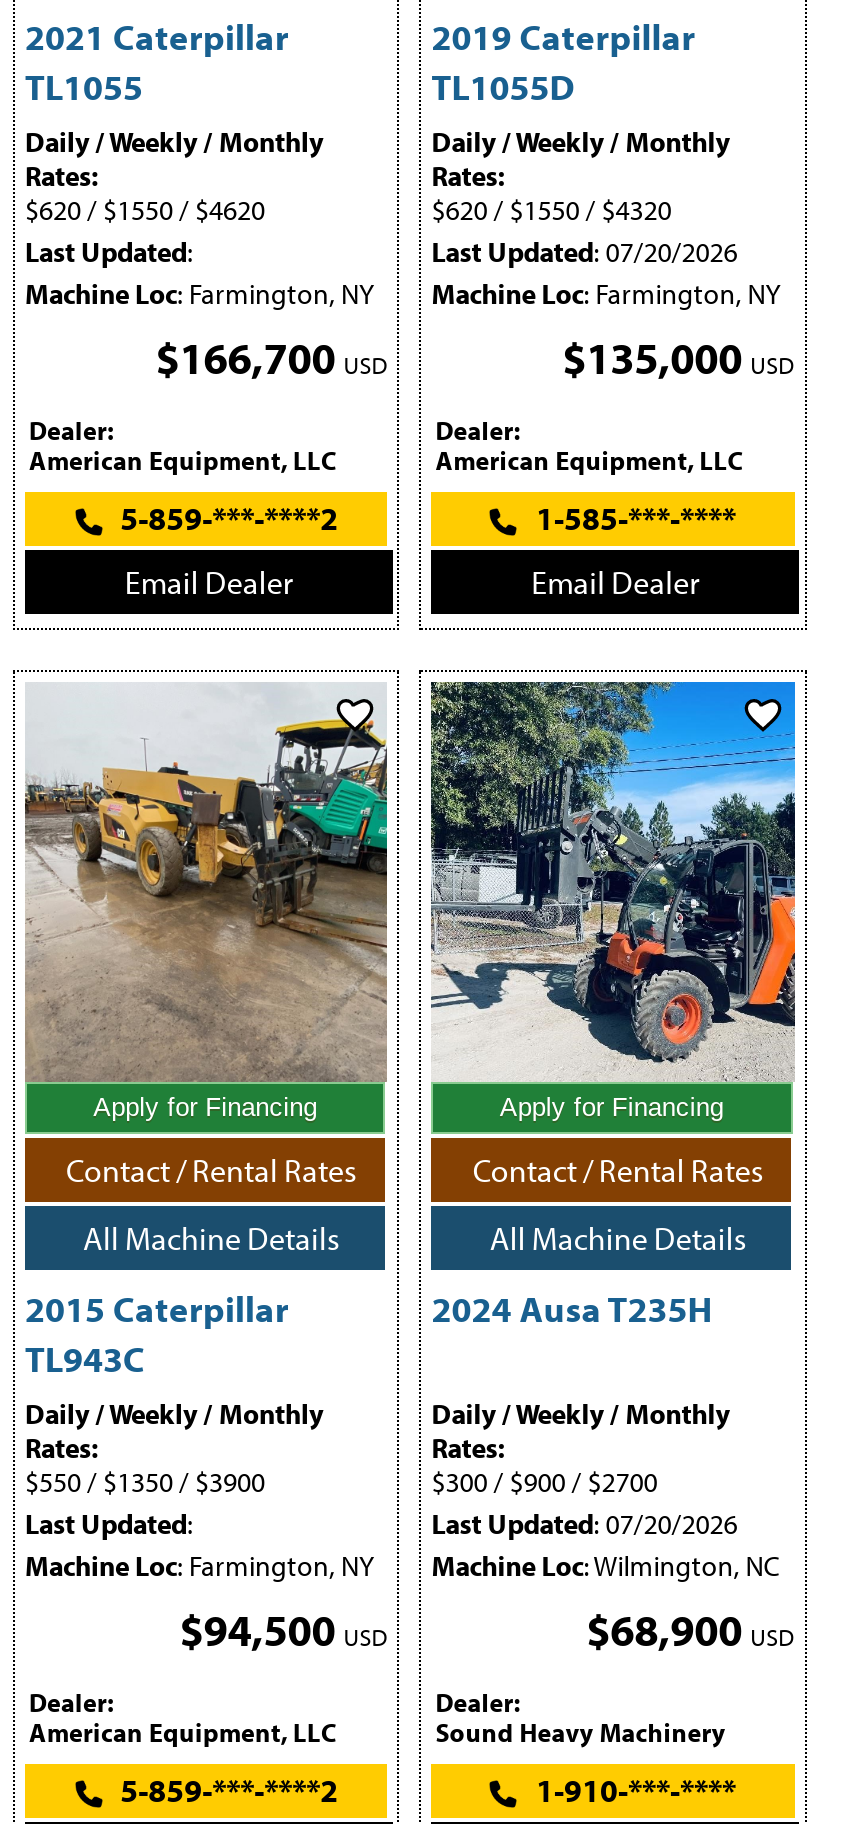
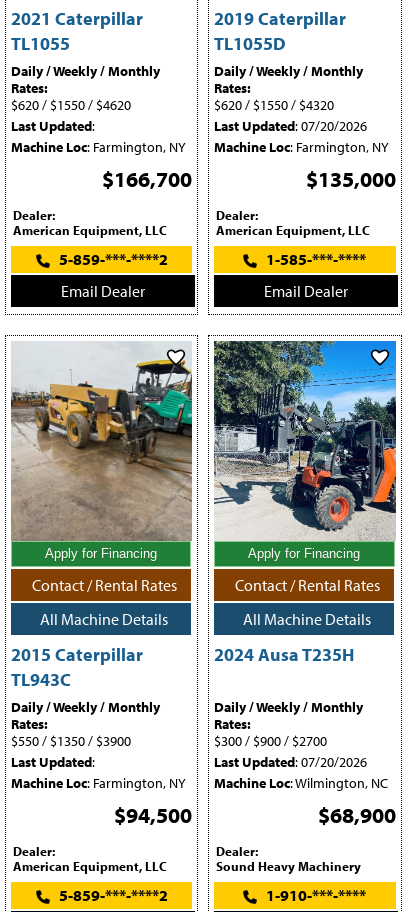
- $166,700 USD
+ $166,700

- $135,000 USD
+ $135,000

- $94,500 USD
+ $94,500

- $68,900 USD
+ $68,900
